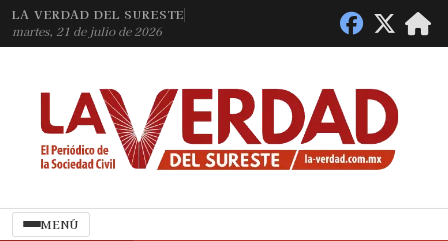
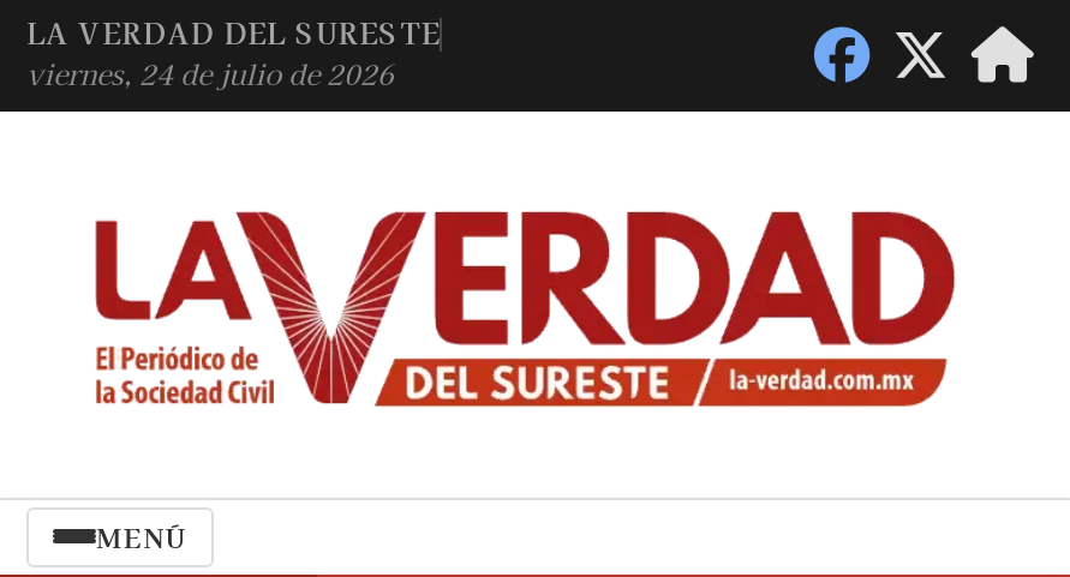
- martes, 21 de julio de 2026
+ viernes, 24 de julio de 2026
